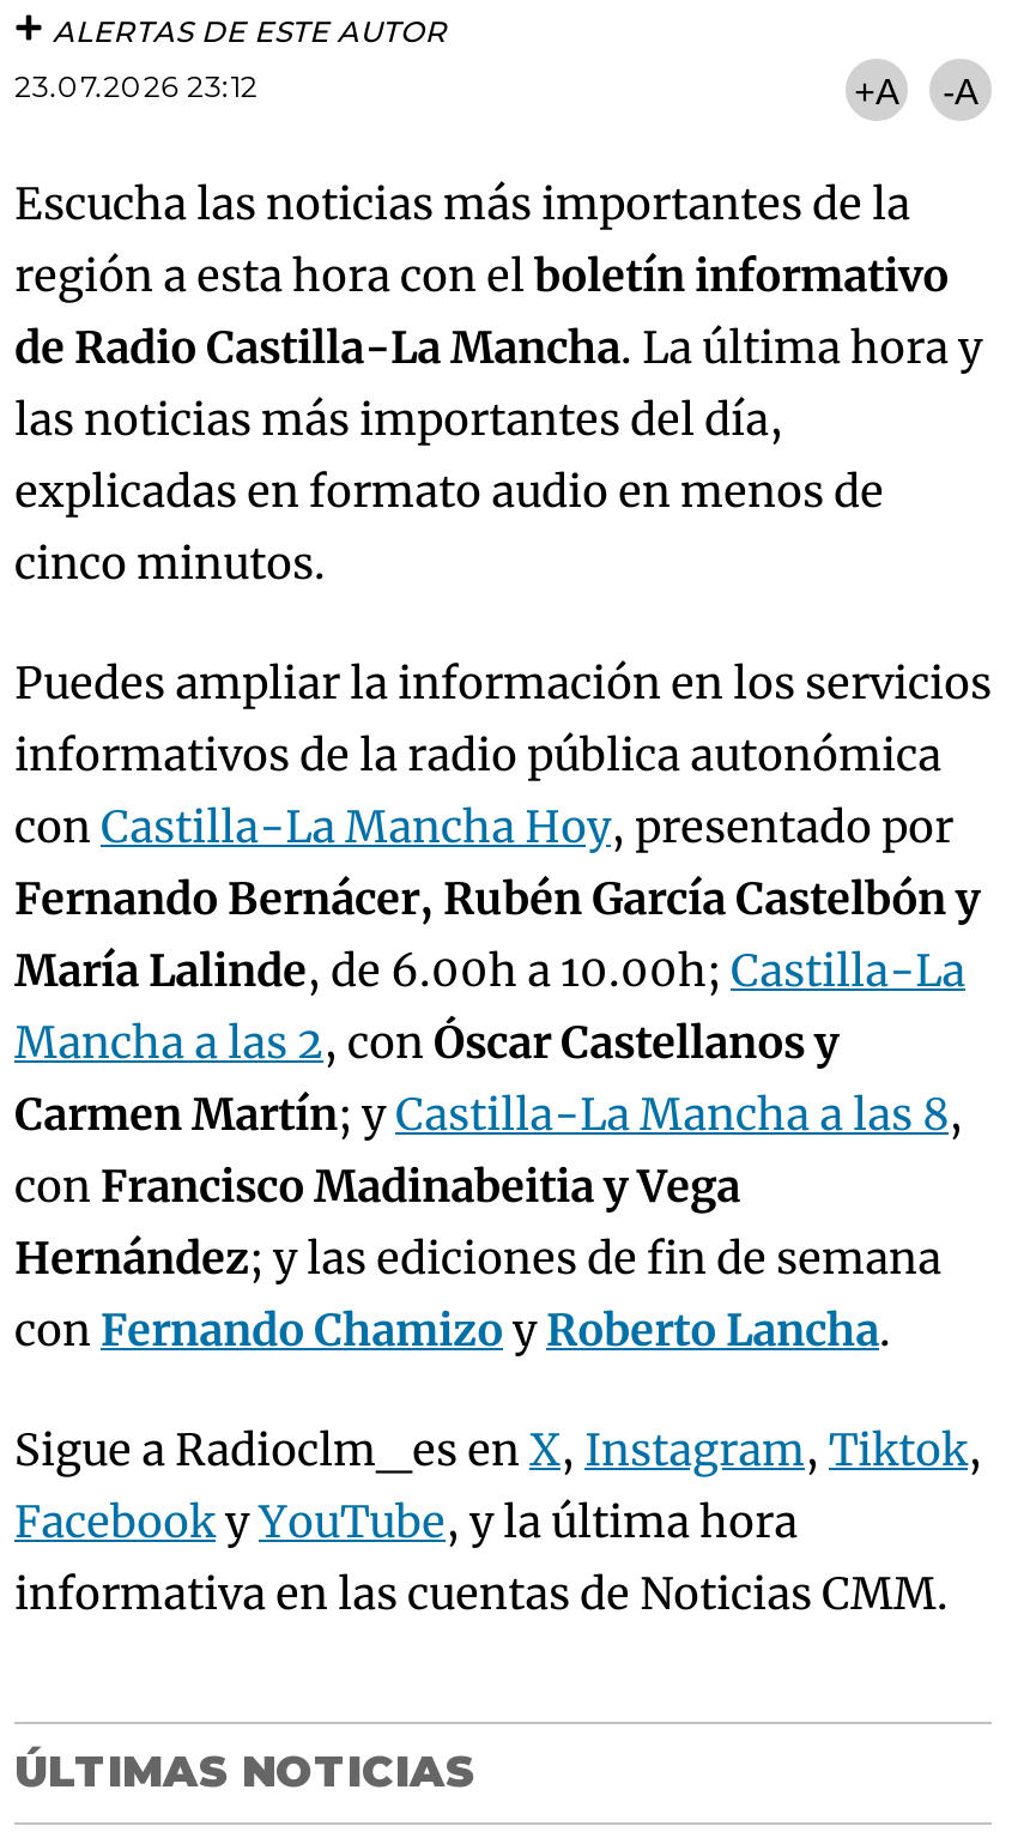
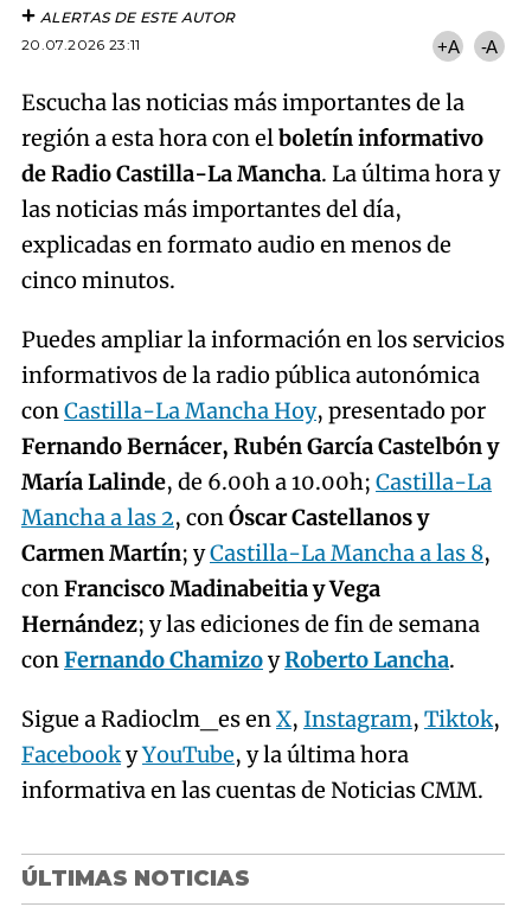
- 23.07.2026 23:12
+ 20.07.2026 23:11
